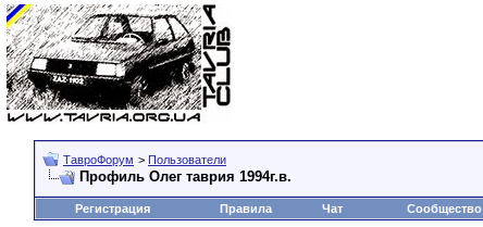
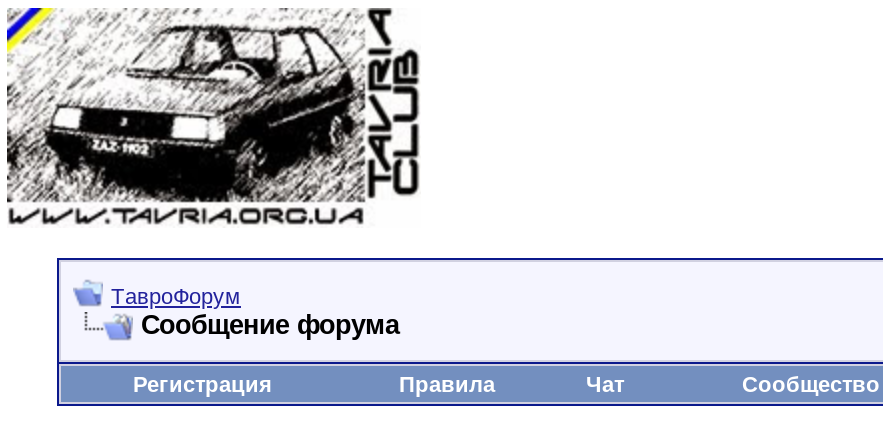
- ТавроФорум > Пользователи
- Профиль Олег таврия 1994г.в.
+ ТавроФорум
+ Сообщение форума
